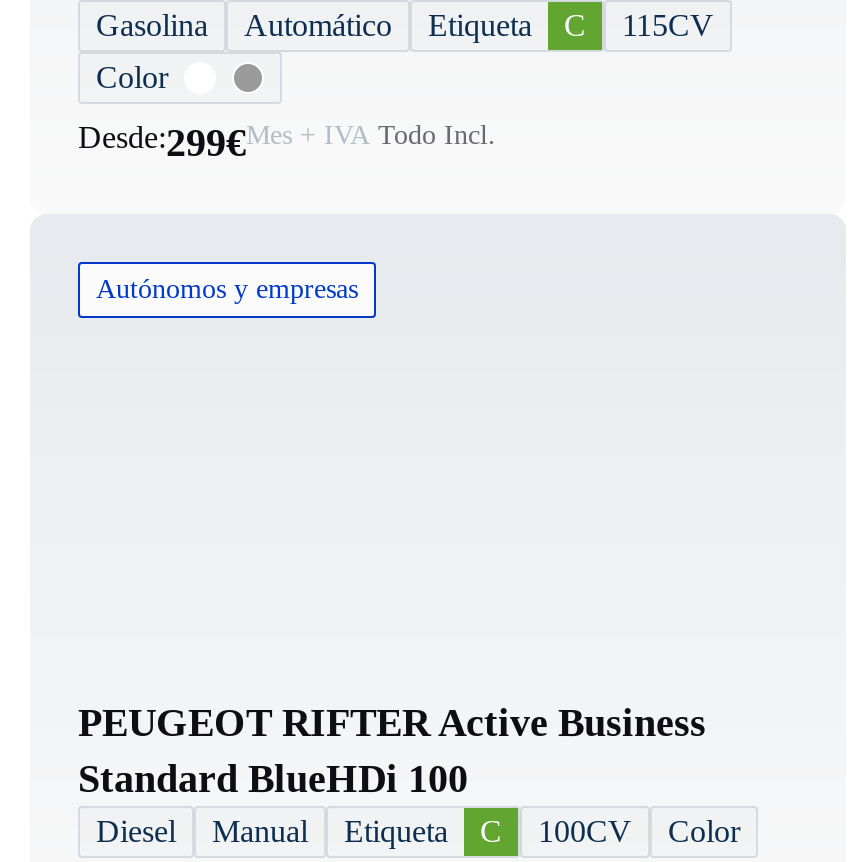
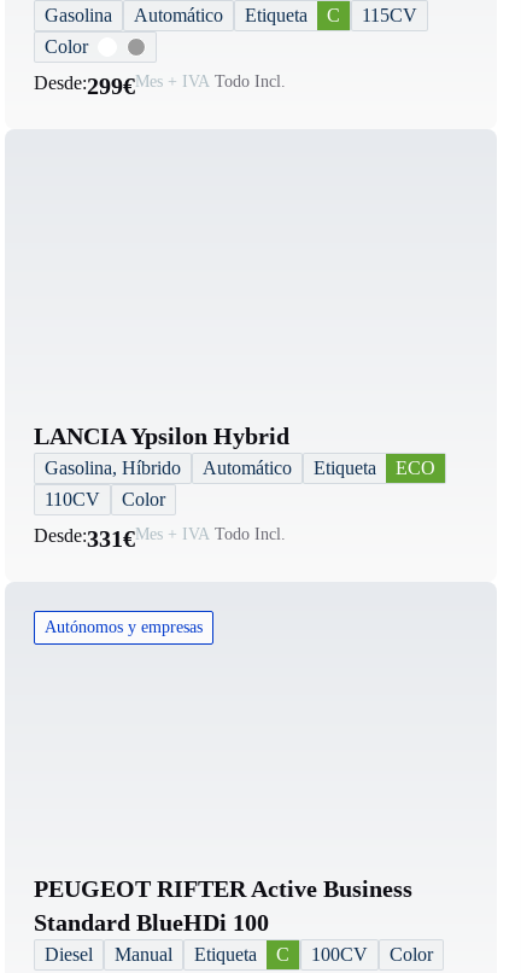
+ LANCIA Ypsilon Hybrid
+ Gasolina, Híbrido
+ Automático
+ Etiqueta
+ ECO
+ 110CV
+ Color
+ Desde:331€Mes + IVA Todo Incl.
